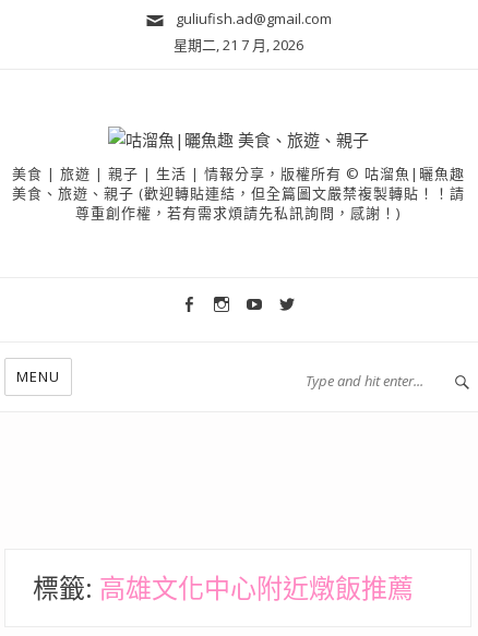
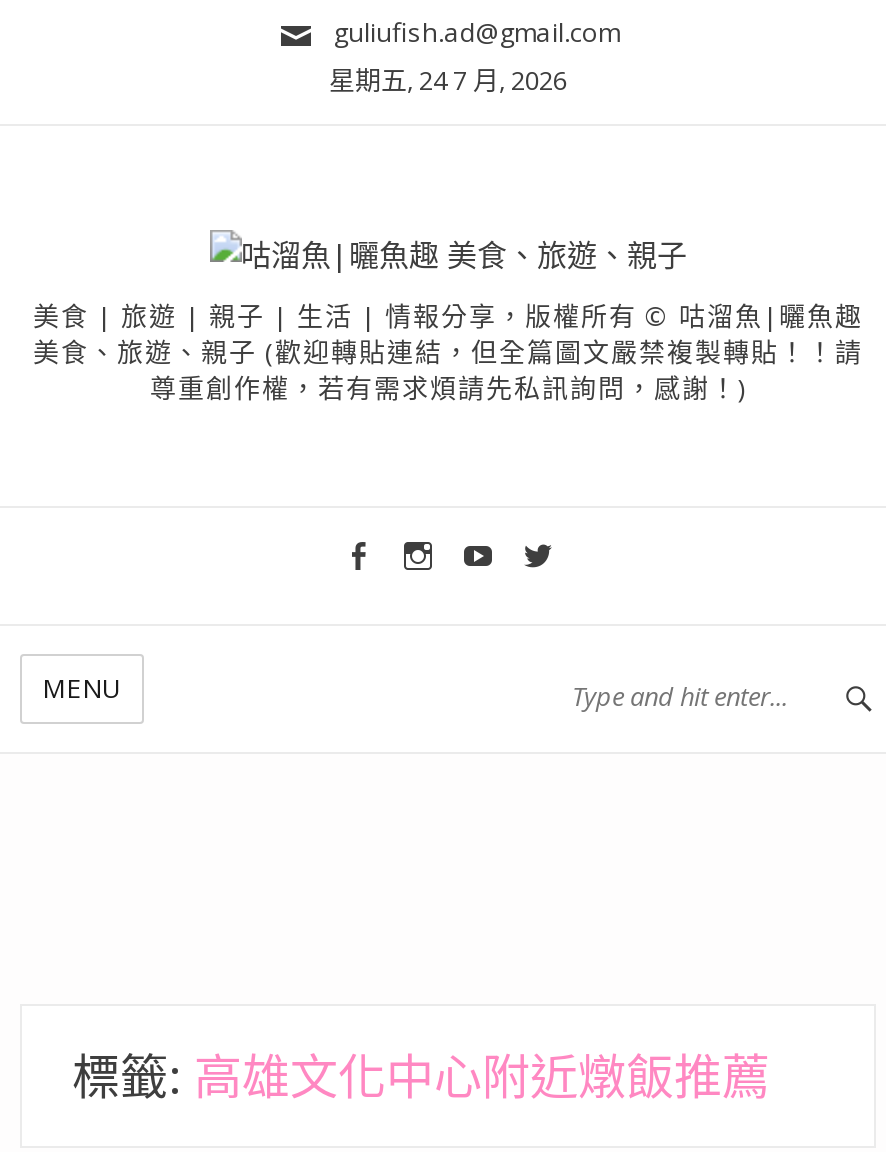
- 星期二, 21 7 月, 2026
+ 星期五, 24 7 月, 2026
